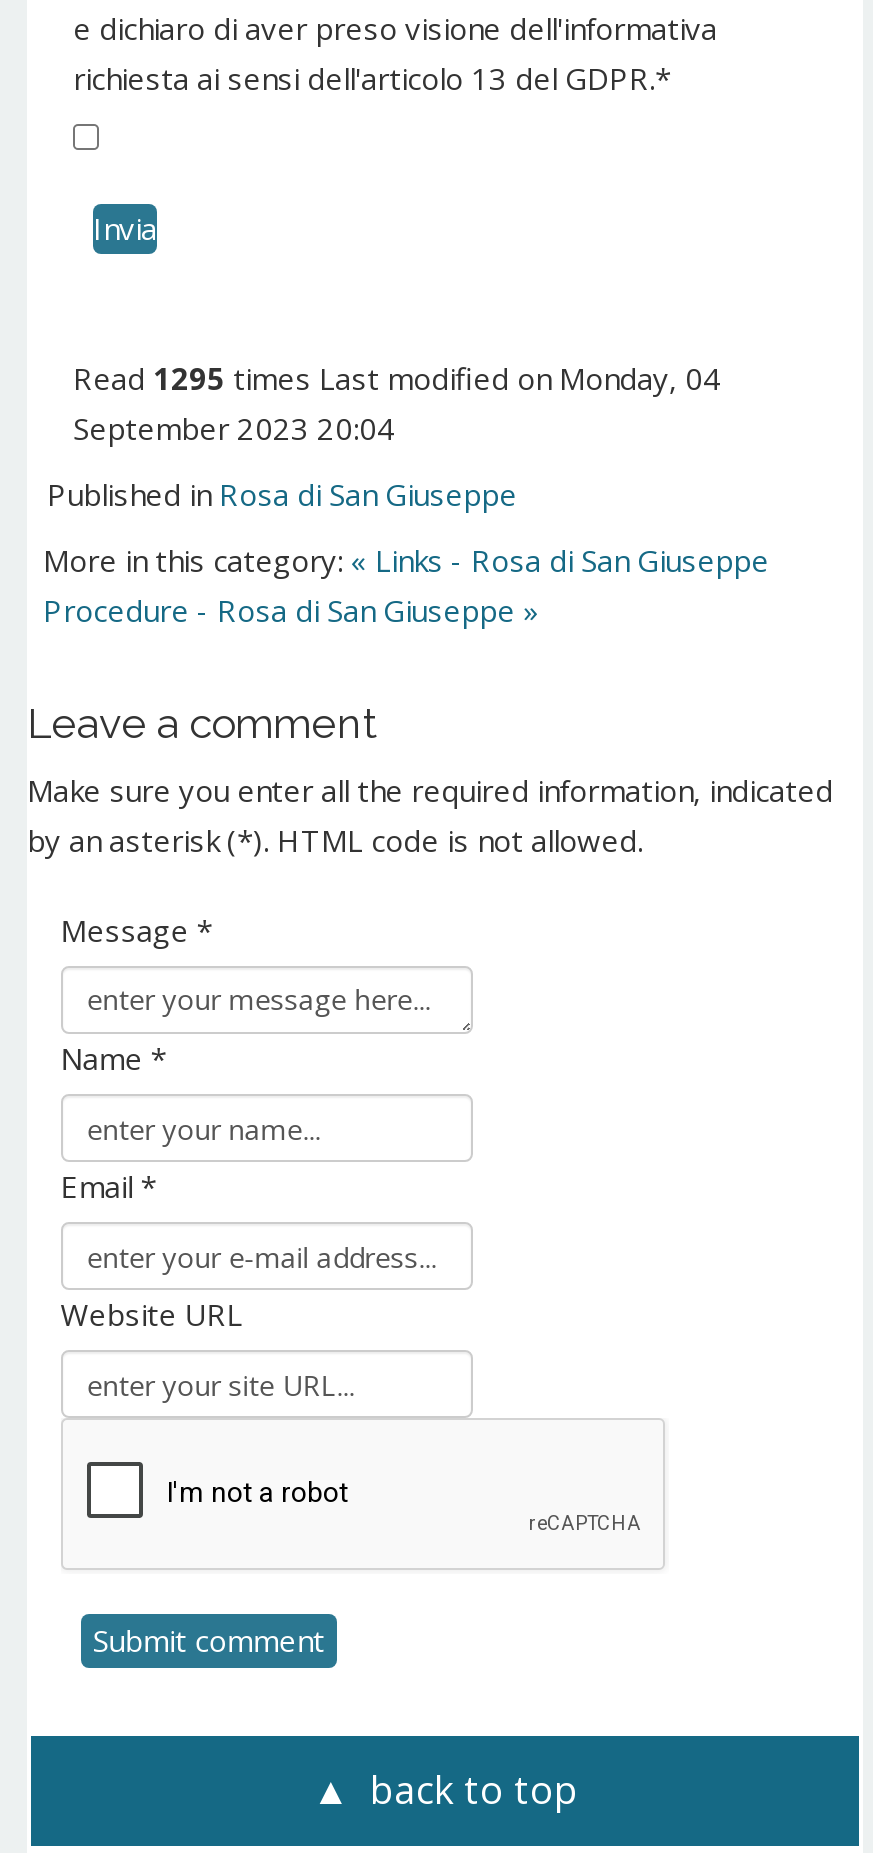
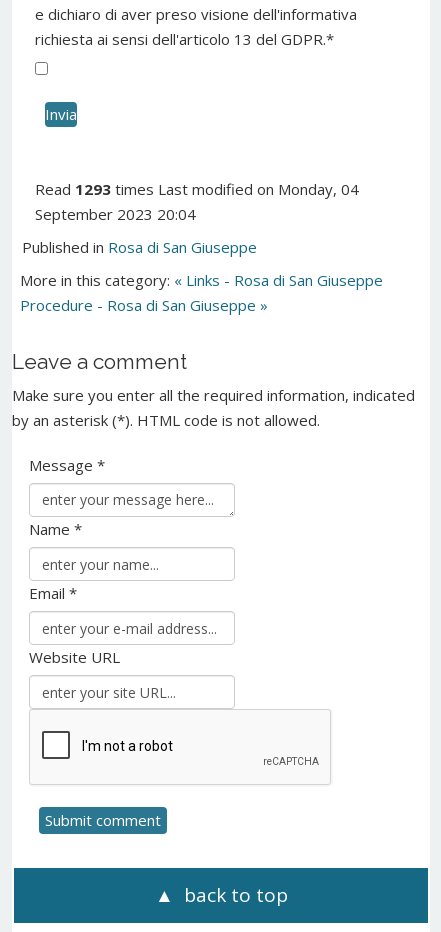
- Read 1295 times Last modified on Monday, 04
+ Read 1293 times Last modified on Monday, 04
